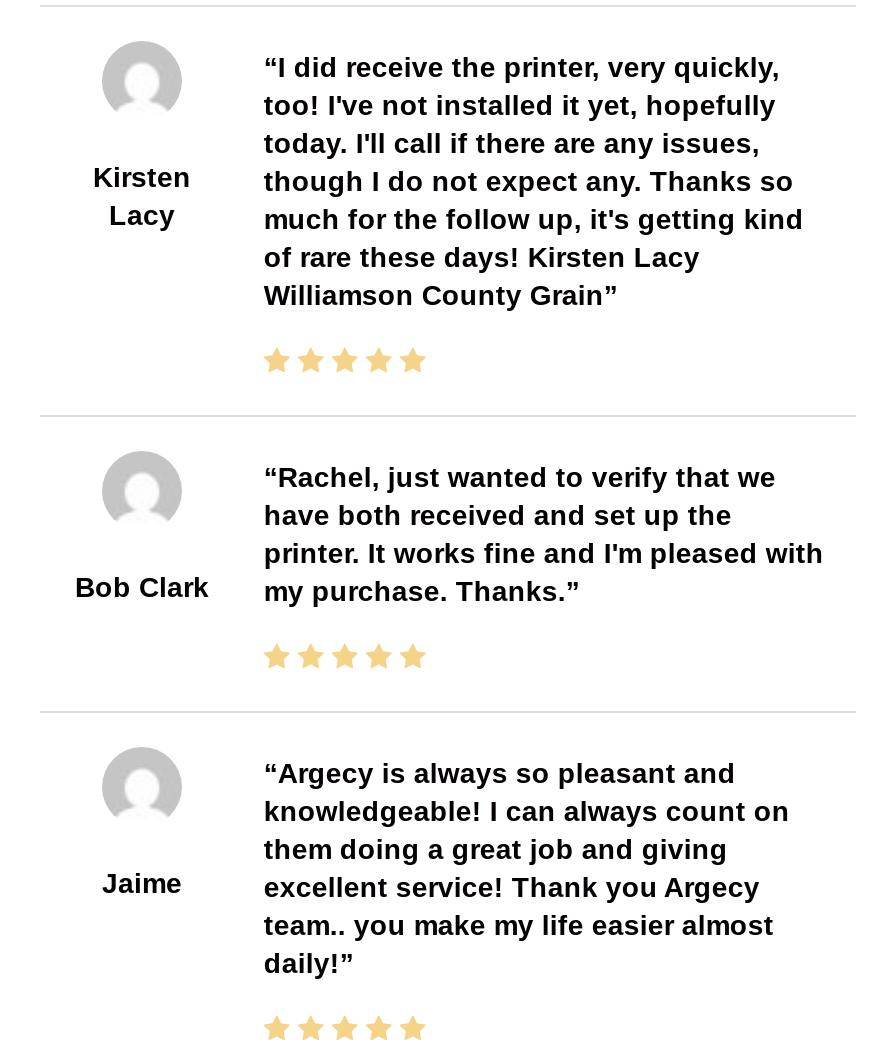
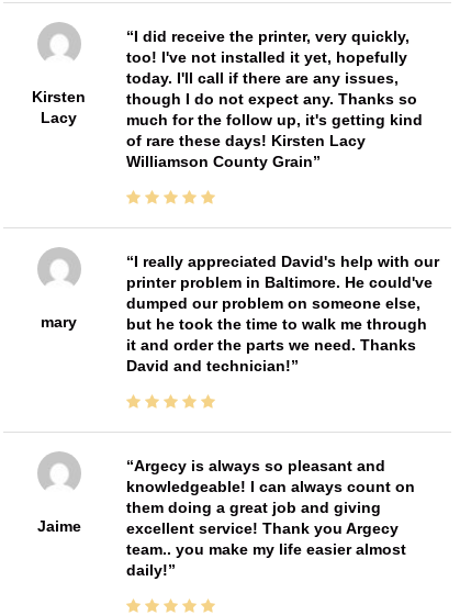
- Rachel, just wanted to verify that we
- have both received and set up the
- printer. It works fine and I'm pleased with
- my purchase. Thanks.
+ I really appreciated David's help with our
+ printer problem in Baltimore. He could've
+ dumped our problem on someone else,
+ but he took the time to walk me through
+ it and order the parts we need. Thanks
+ David and technician!

- Bob Clark
+ mary
